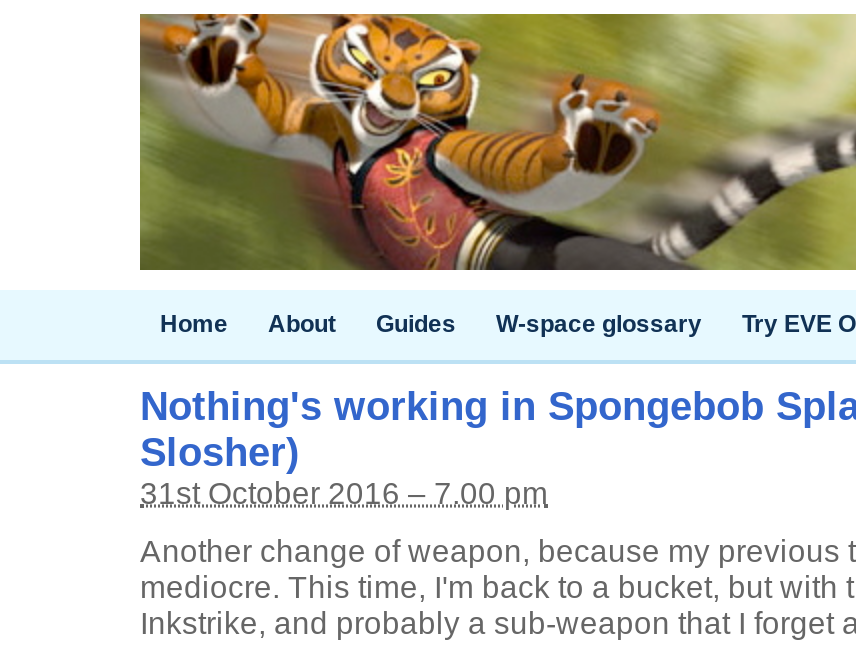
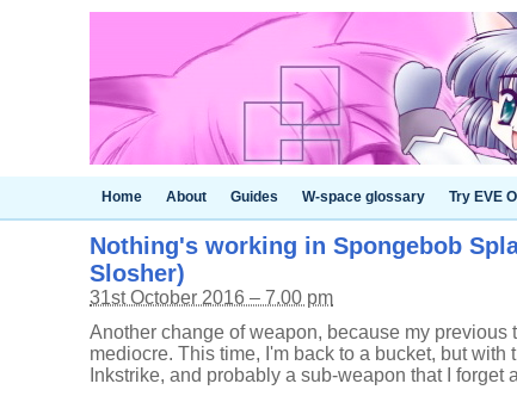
- [image]
+ [image]
